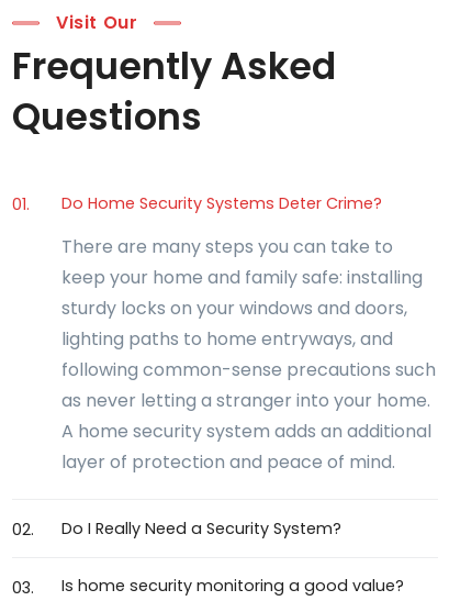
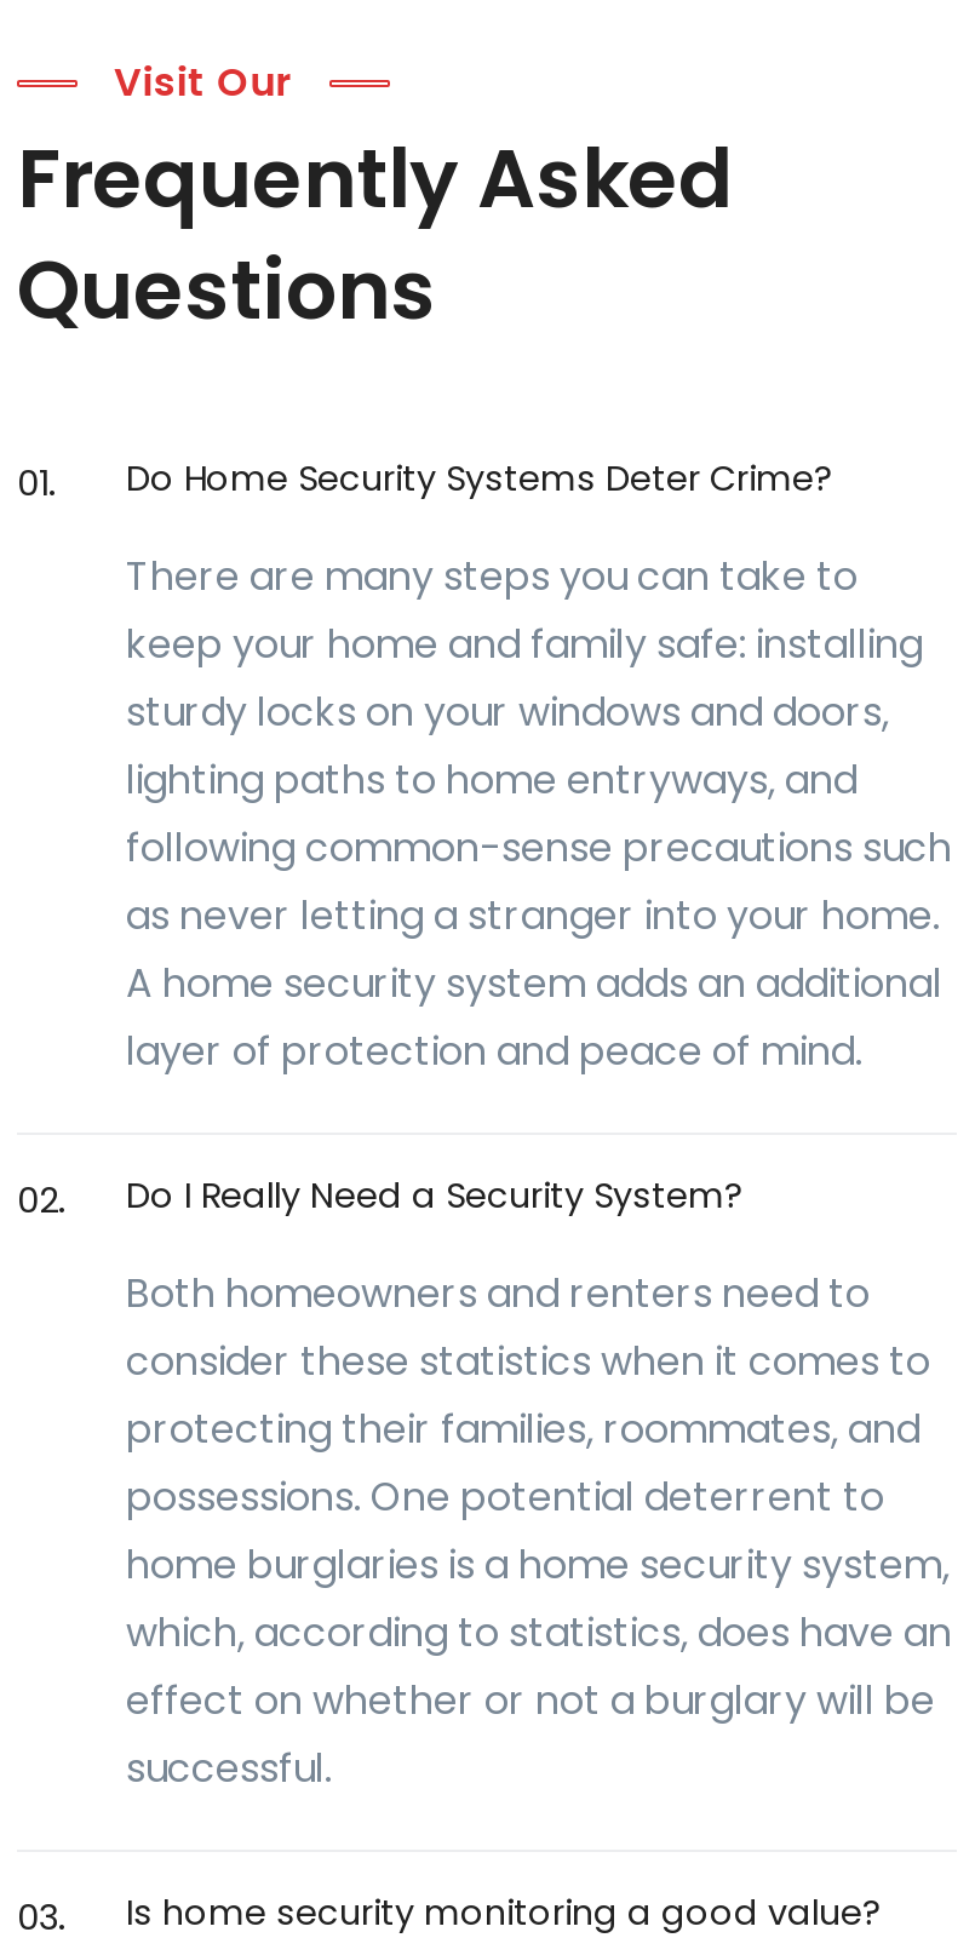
+ Both homeowners and renters need to
+ consider these statistics when it comes to
+ protecting their families, roommates, and
+ possessions. One potential deterrent to
+ home burglaries is a home security system,
+ which, according to statistics, does have an
+ effect on whether or not a burglary will be
+ successful.
